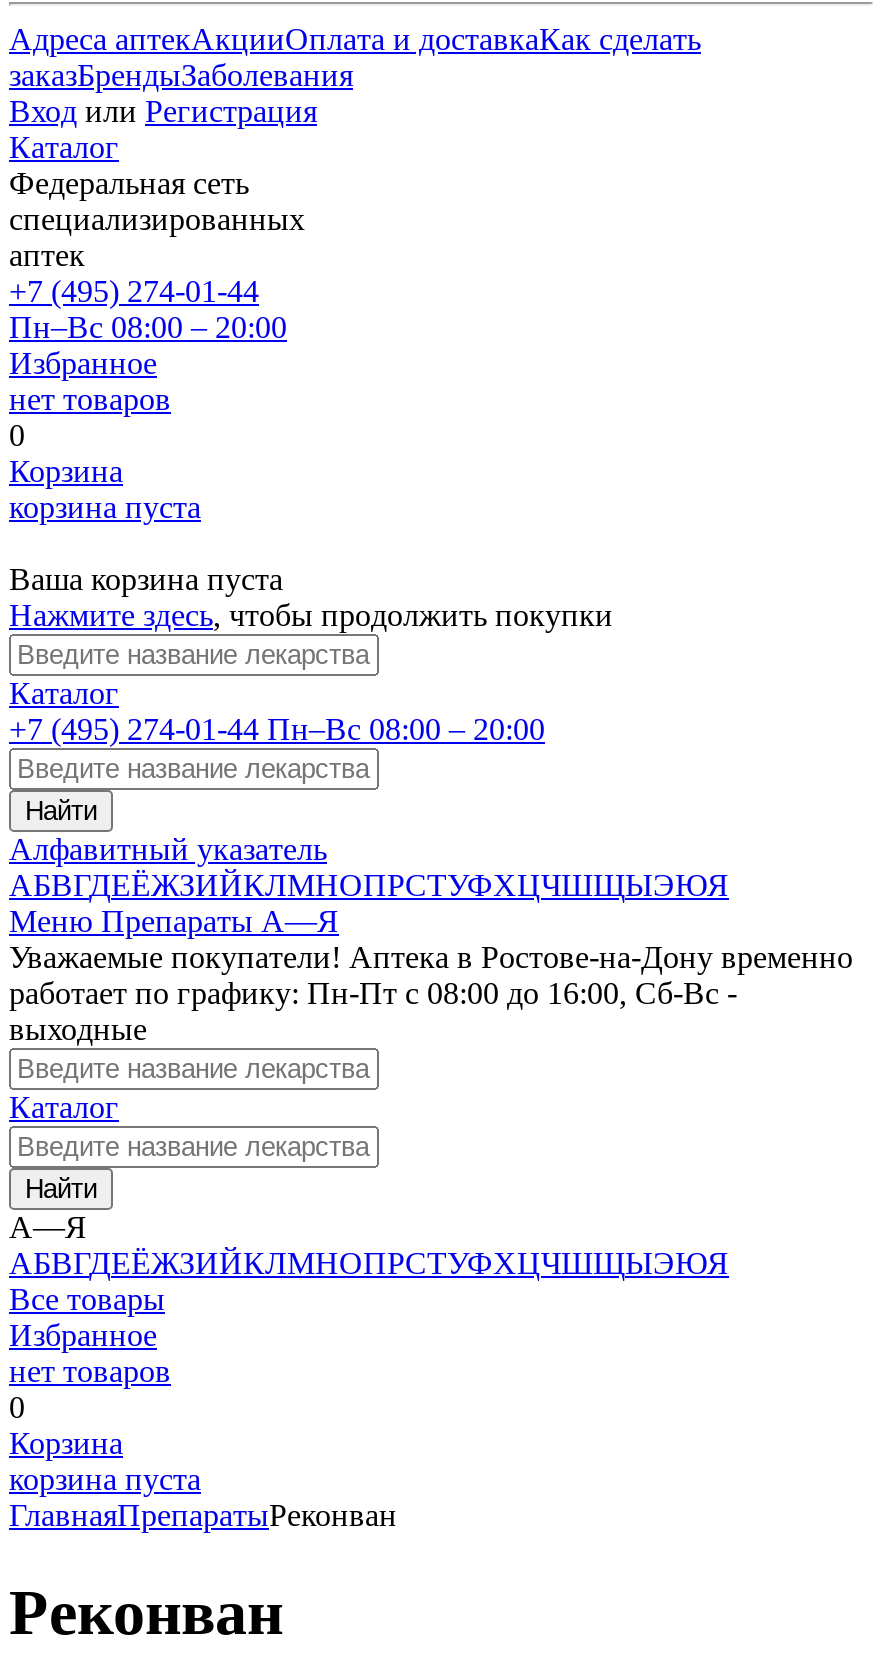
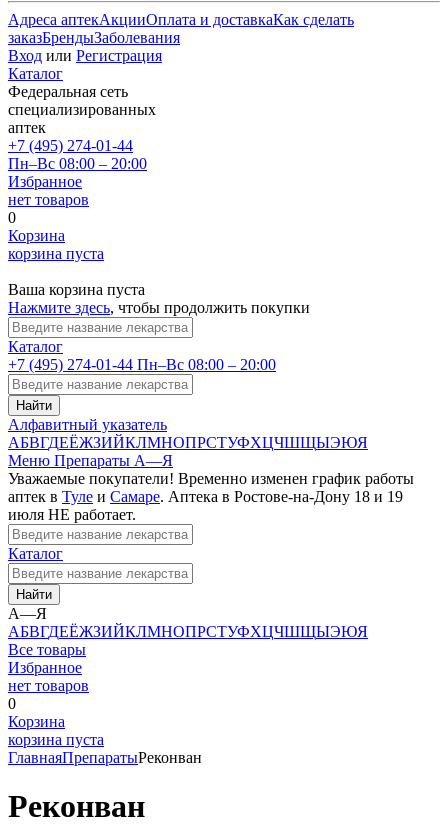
- Уважаемые покупатели! Аптека в Ростове-на-Дону временно
- работает по графику: Пн-Пт с 08:00 до 16:00, Сб-Вс -
- выходные
+ Уважаемые покупатели! Временно изменен график работы
+ аптек в Туле и Самаре. Аптека в Ростове-на-Дону 18 и 19
+ июля НЕ работает.
